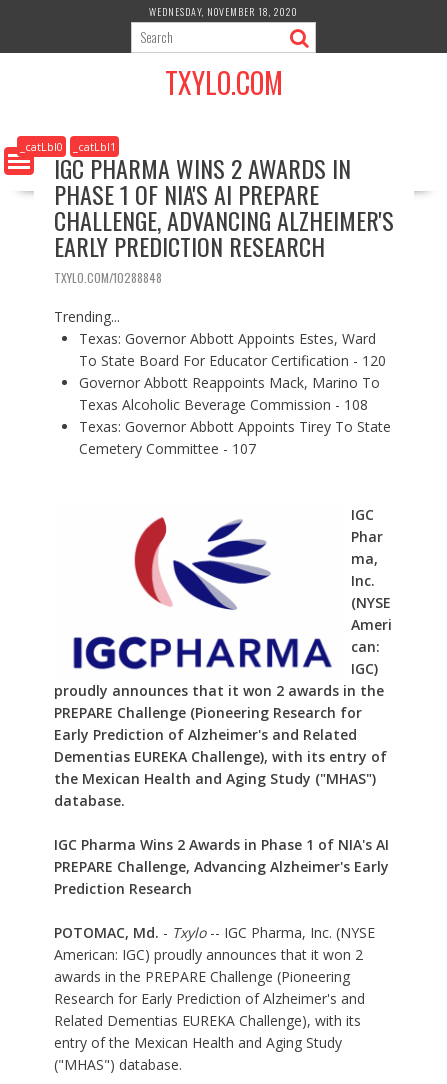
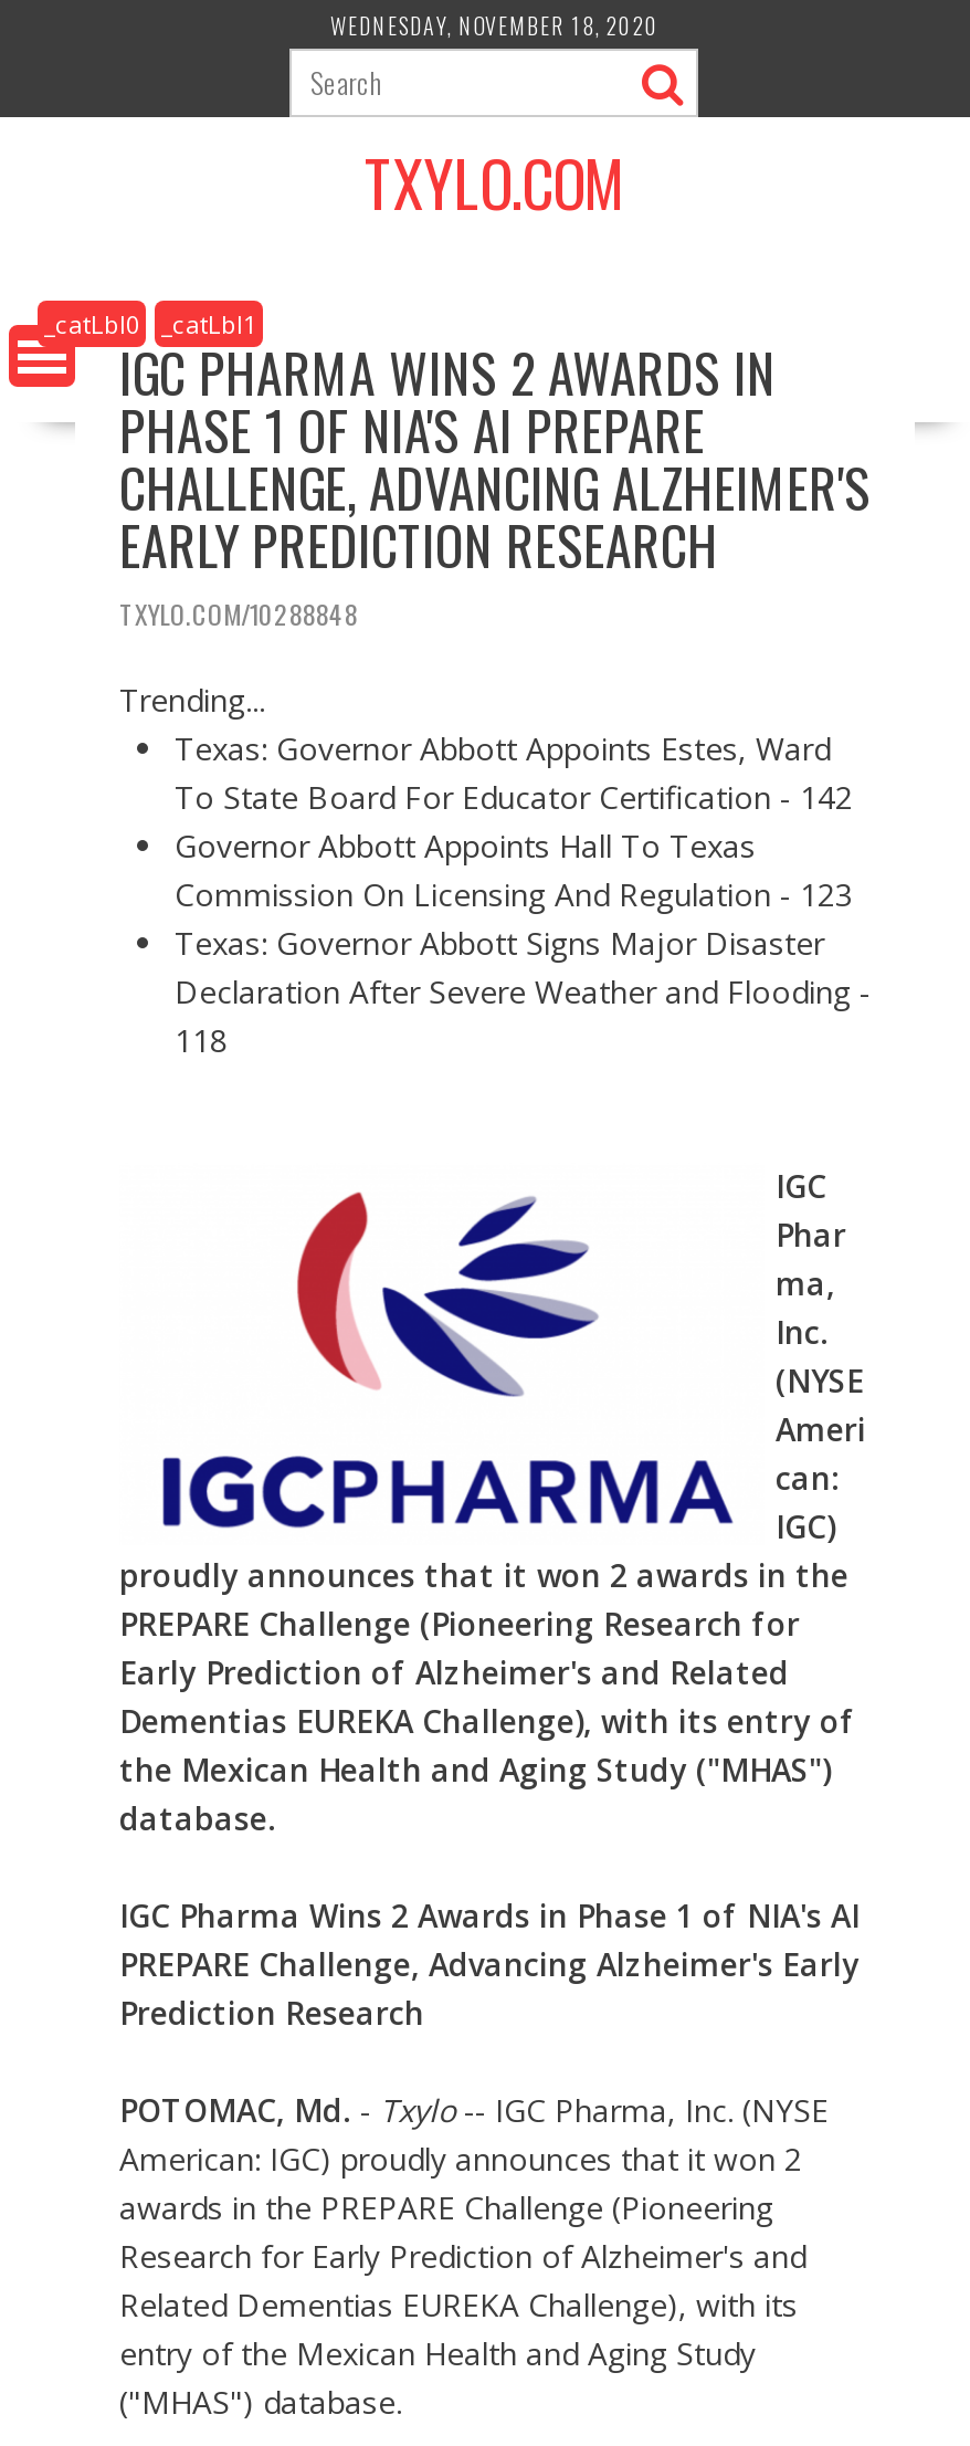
- To State Board For Educator Certification - 120
- Governor Abbott Reappoints Mack, Marino To
- Texas Alcoholic Beverage Commission - 108
- Texas: Governor Abbott Appoints Tirey To State
- Cemetery Committee - 107
+ To State Board For Educator Certification - 142
+ Governor Abbott Appoints Hall To Texas
+ Commission On Licensing And Regulation - 123
+ Texas: Governor Abbott Signs Major Disaster
+ Declaration After Severe Weather and Flooding -
+ 118
